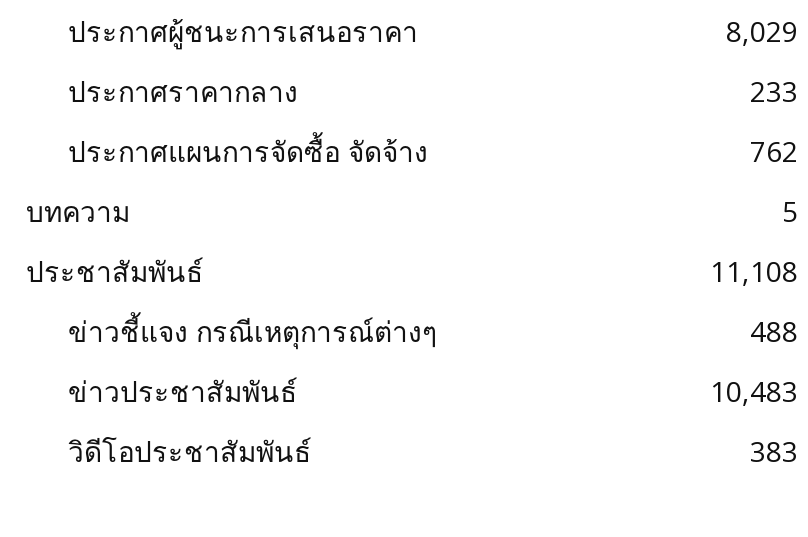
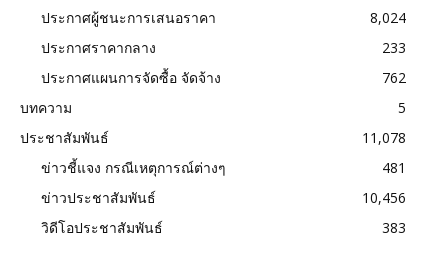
- 8,029
+ 8,024

- 11,108
+ 11,078

- 488
+ 481

- 10,483
+ 10,456
